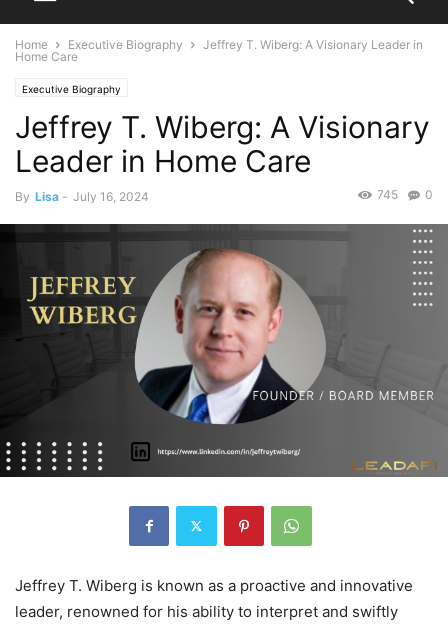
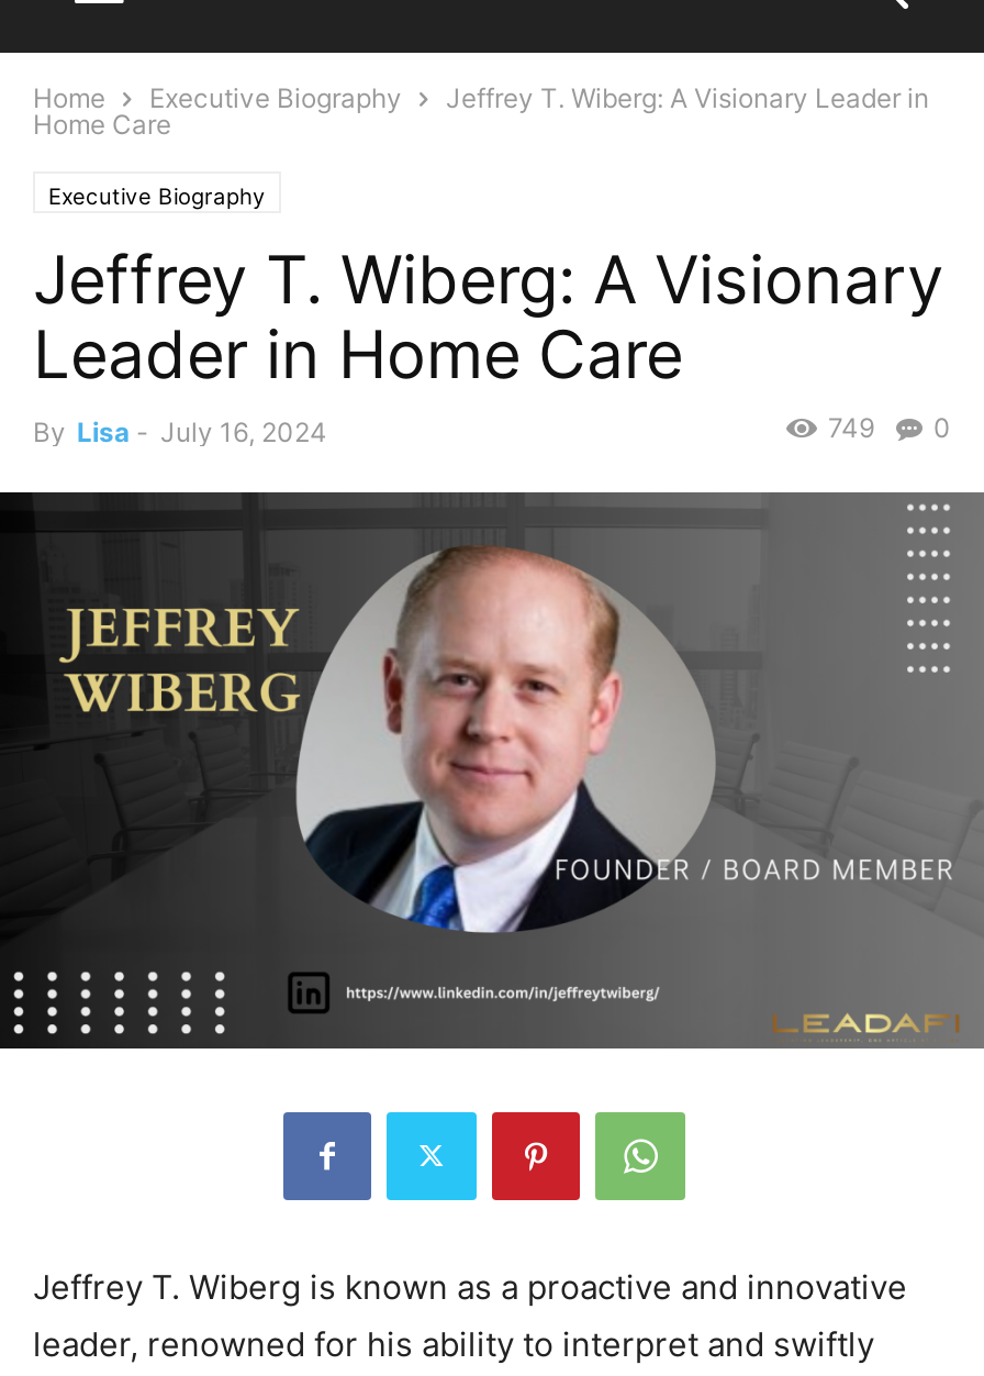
- 745 0
+ 749 0
